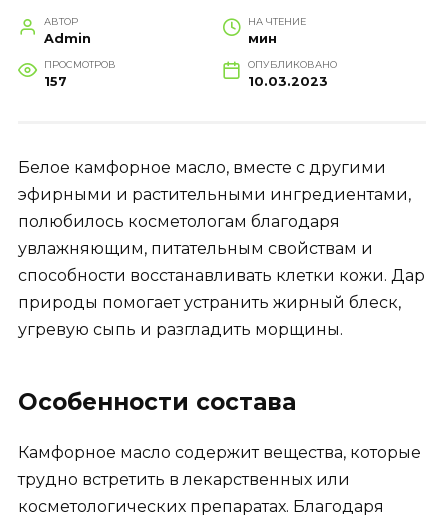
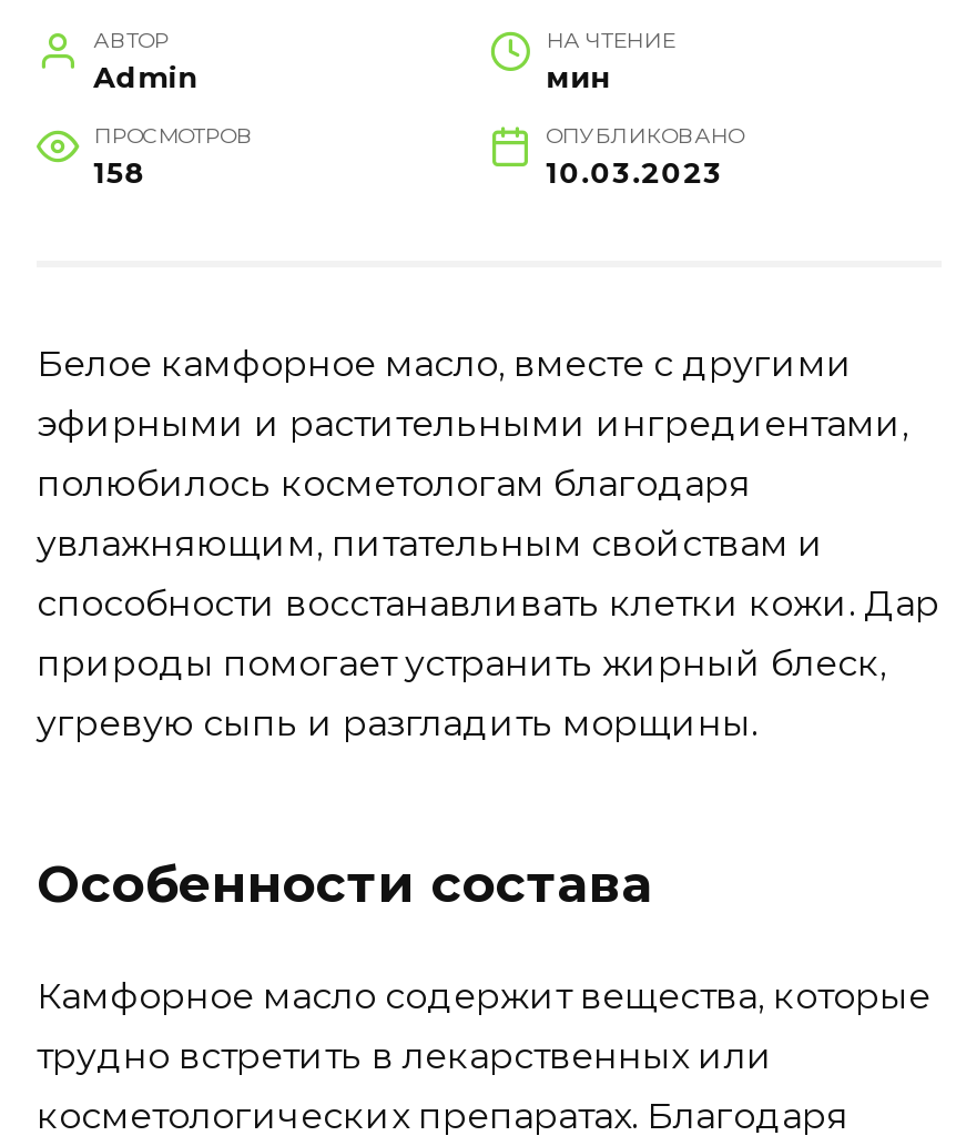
- 157
+ 158
